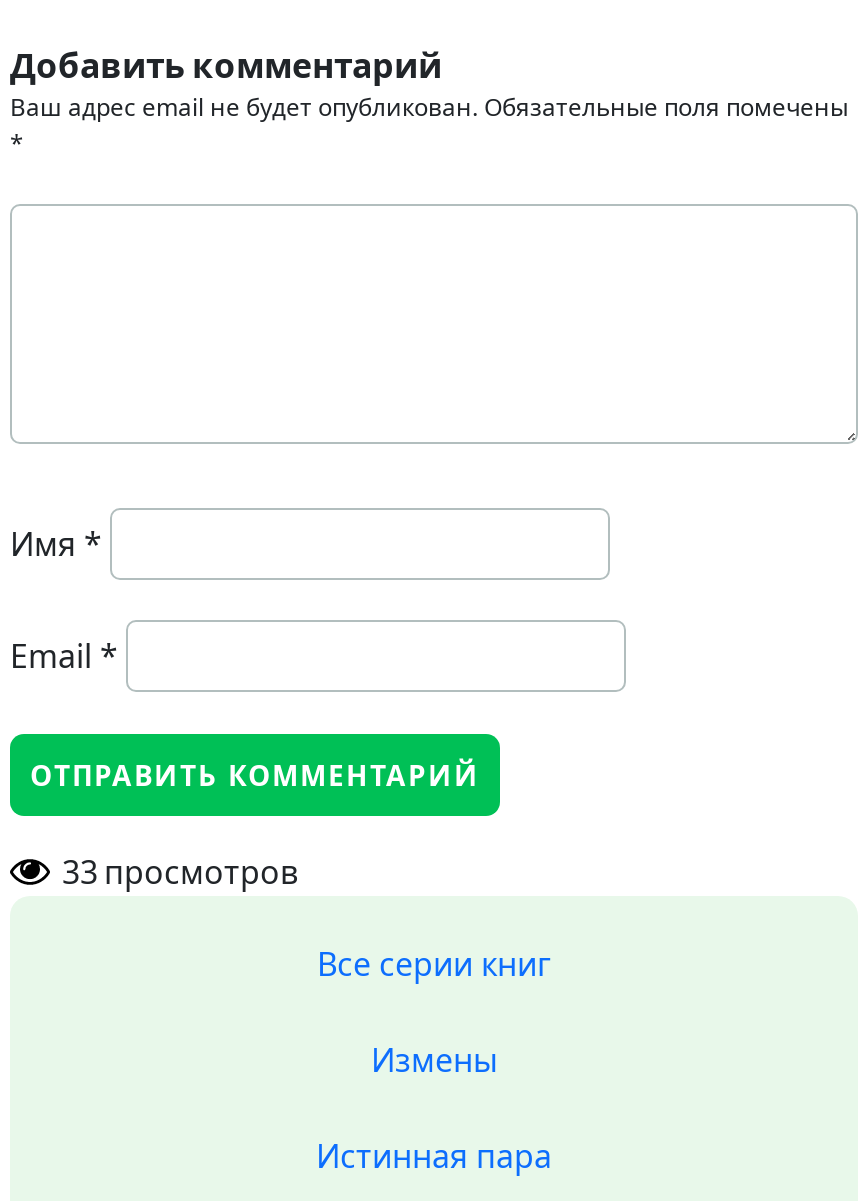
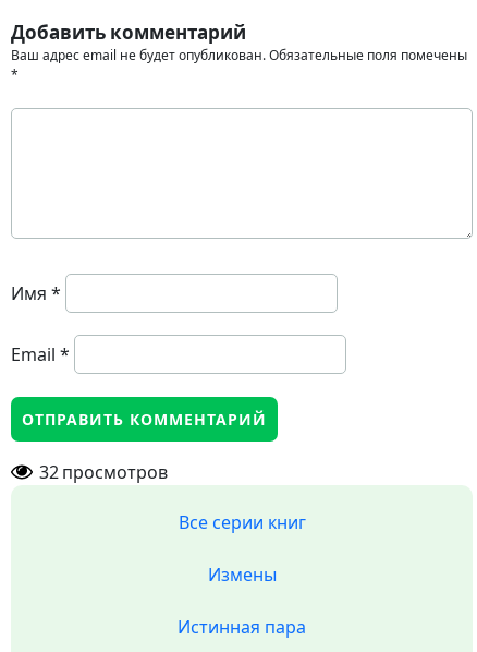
- 33 просмотров
+ 32 просмотров
